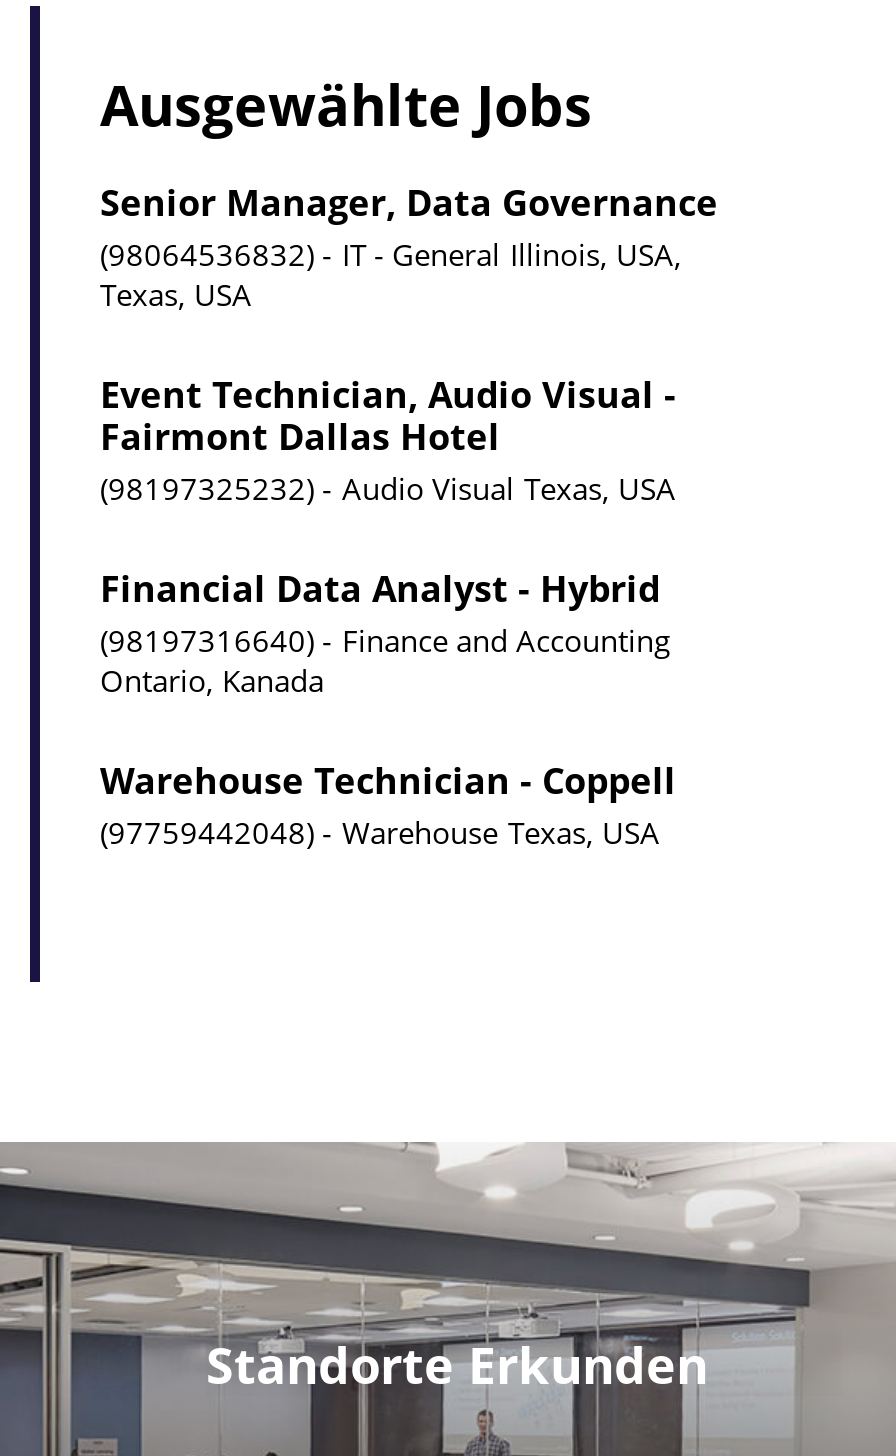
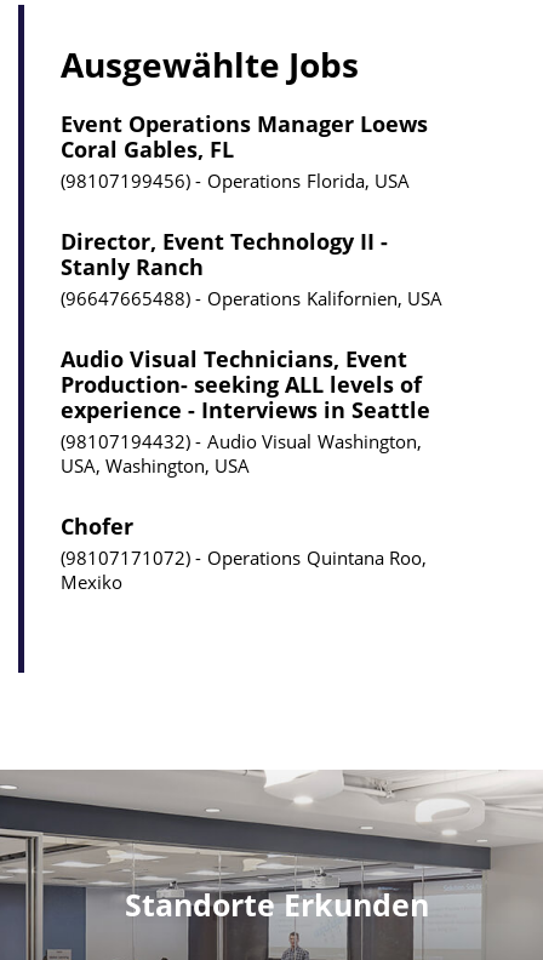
- Senior Manager, Data Governance
- 98064536832
- IT - General Illinois, USA,
- Texas, USA
+ Event Operations Manager Loews
+ Coral Gables, FL
+ 98107199456
+ Operations Florida, USA

- Event Technician, Audio Visual -
- Fairmont Dallas Hotel
- 98197325232
- Audio Visual Texas, USA
+ Director, Event Technology II -
+ Stanly Ranch
+ 96647665488
+ Operations Kalifornien, USA

- Financial Data Analyst - Hybrid
- 98197316640
- Finance and Accounting
- Ontario, Kanada
+ Audio Visual Technicians, Event
+ Production- seeking ALL levels of
+ experience - Interviews in Seattle
+ 98107194432
+ Audio Visual Washington,
+ USA, Washington, USA

- Warehouse Technician - Coppell
- 97759442048
- Warehouse Texas, USA
+ Chofer
+ 98107171072
+ Operations Quintana Roo,
+ Mexiko
